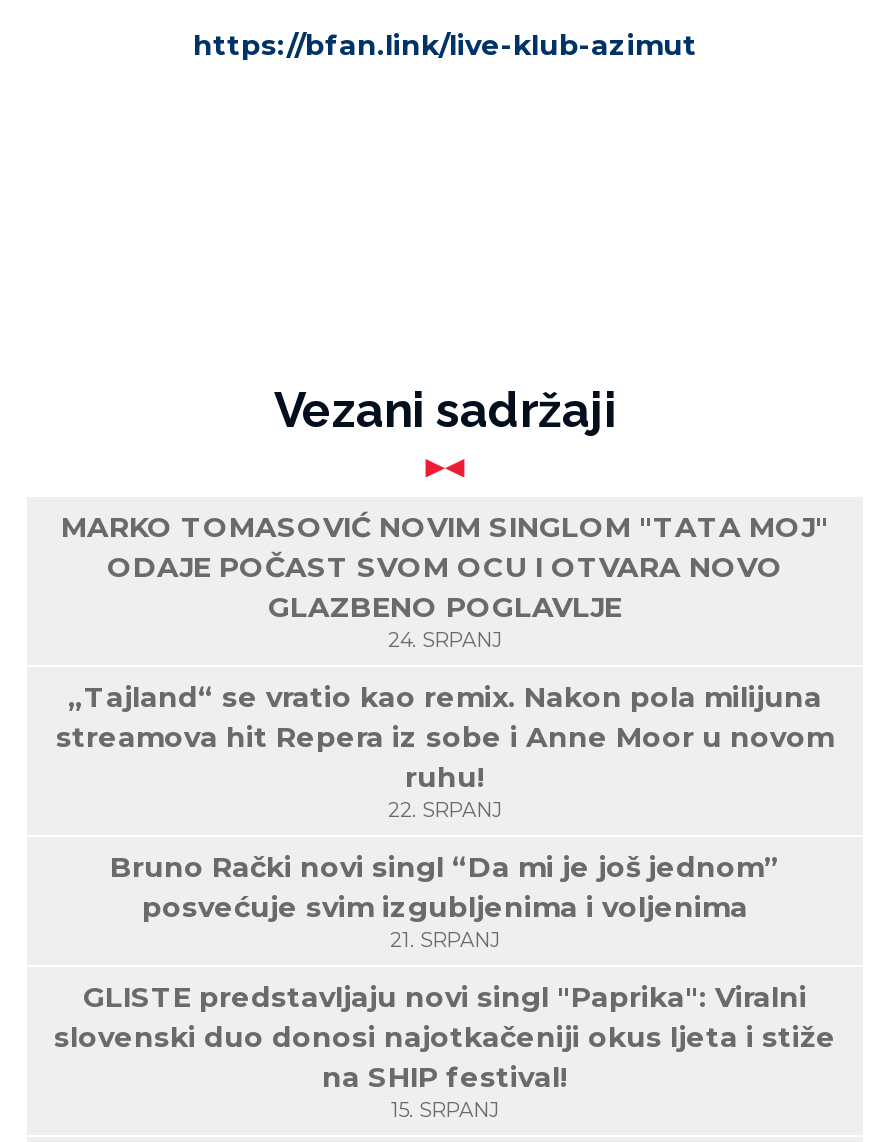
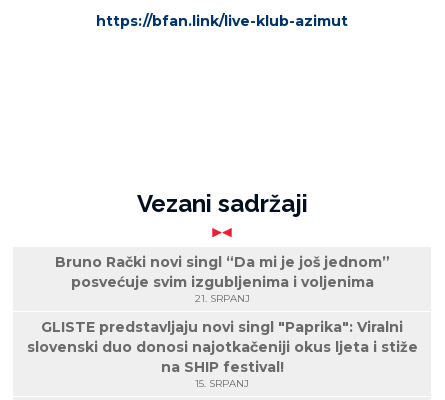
- MARKO TOMASOVIĆ NOVIM SINGLOM "TATA MOJ"
- ODAJE POČAST SVOM OCU I OTVARA NOVO
- GLAZBENO POGLAVLJE
- 24. SRPANJ
- „Tajland“ se vratio kao remix. Nakon pola milijuna
- streamova hit Repera iz sobe i Anne Moor u novom
- ruhu!
- 22. SRPANJ
